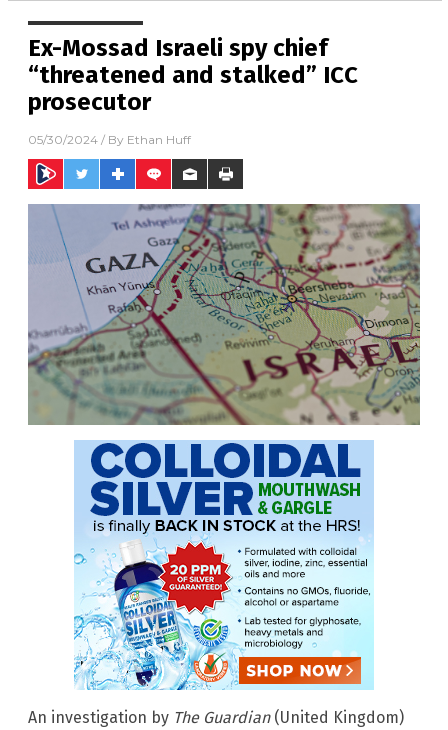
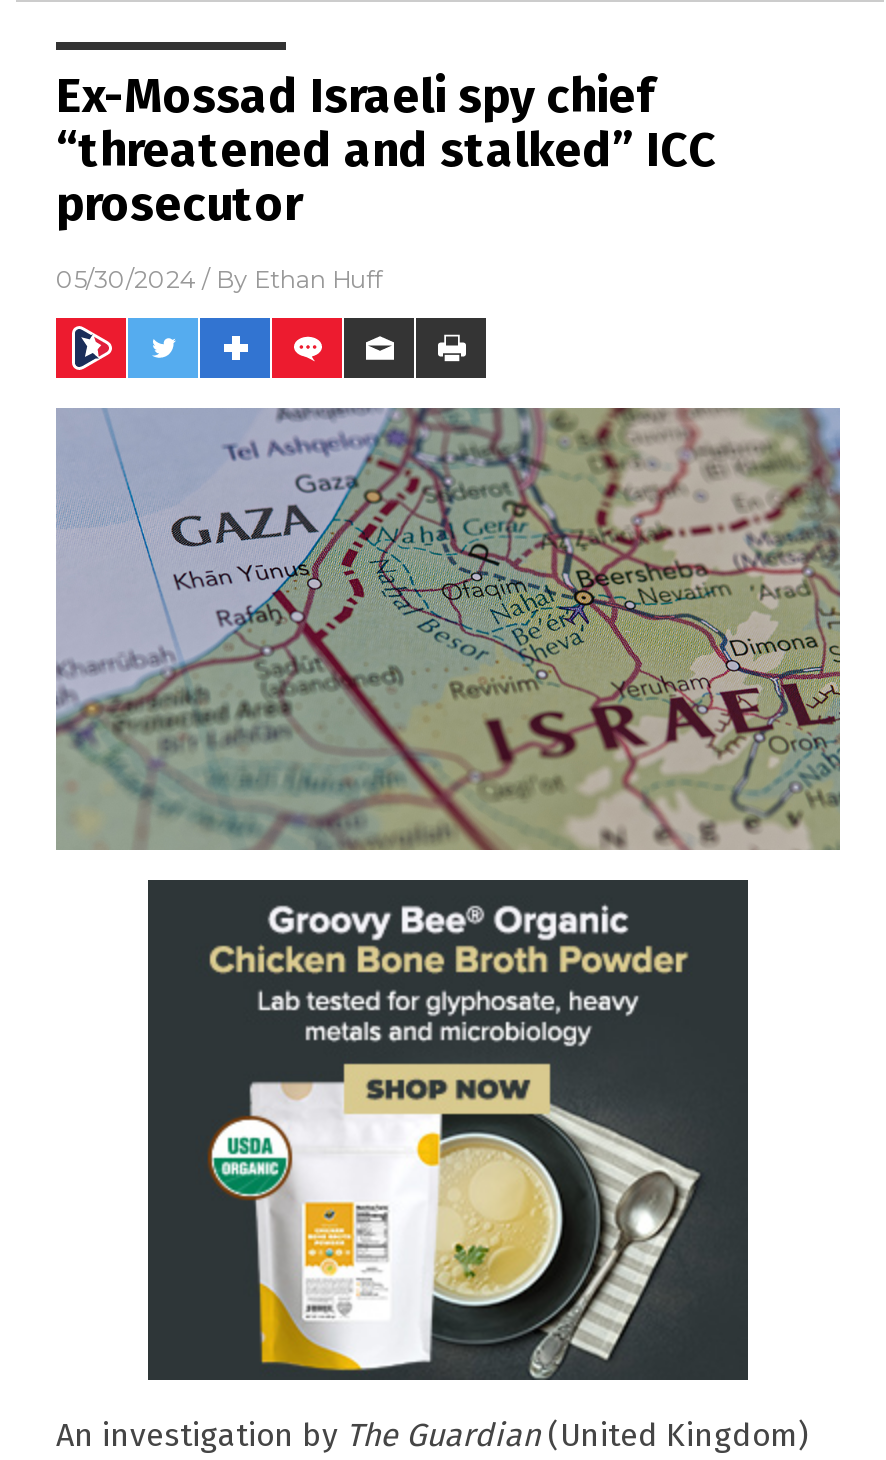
- [image]
+ [image]
